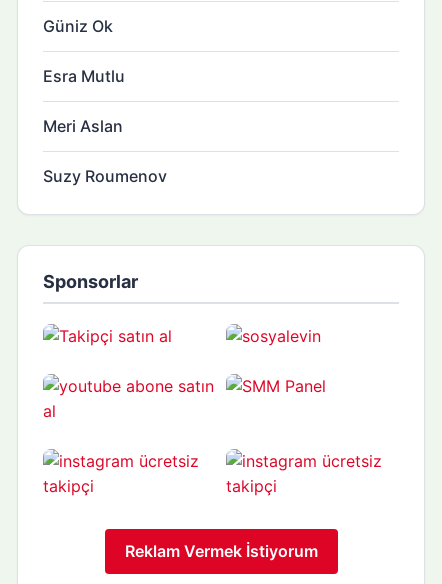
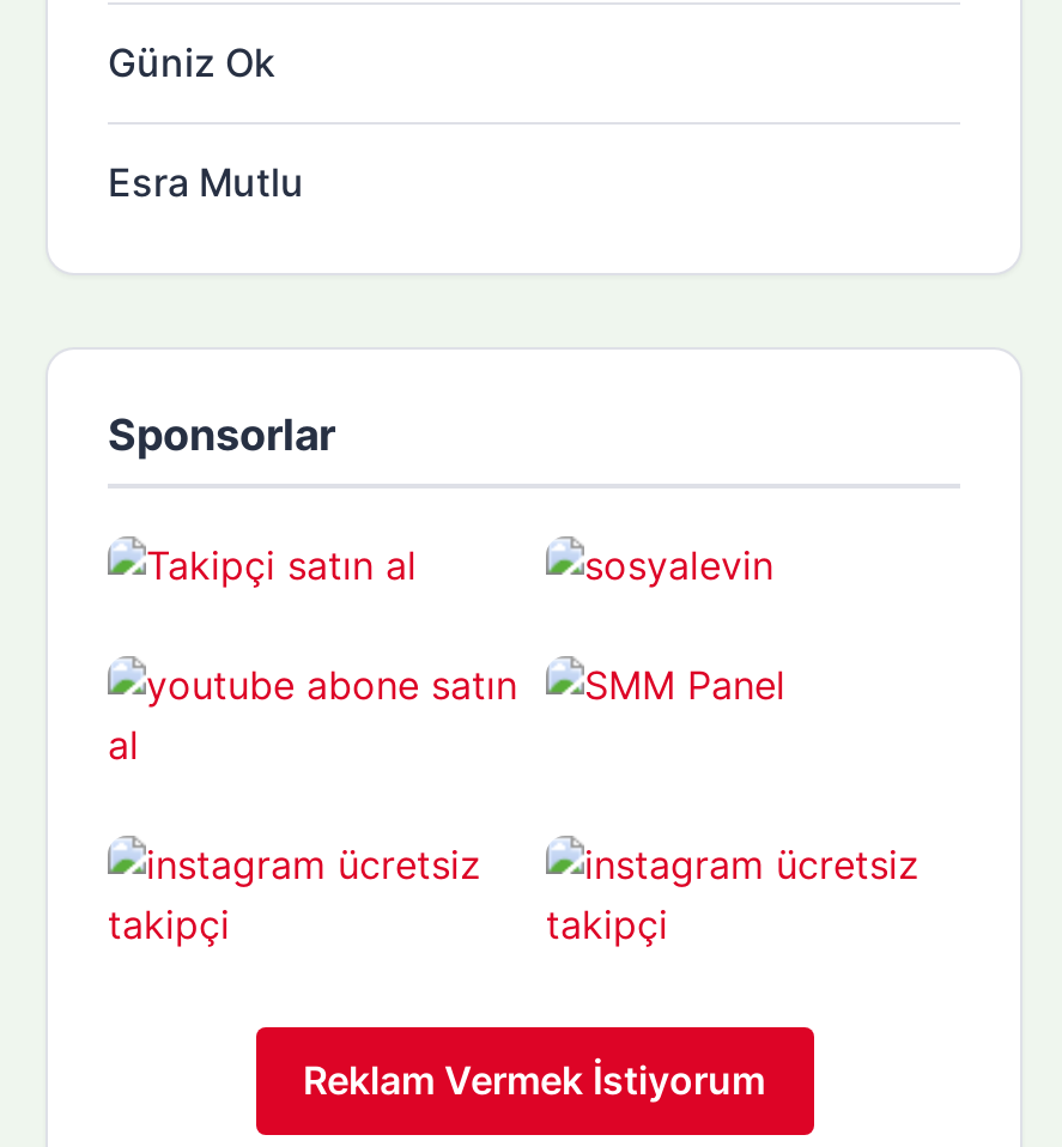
- Meri Aslan
- Suzy Roumenov
